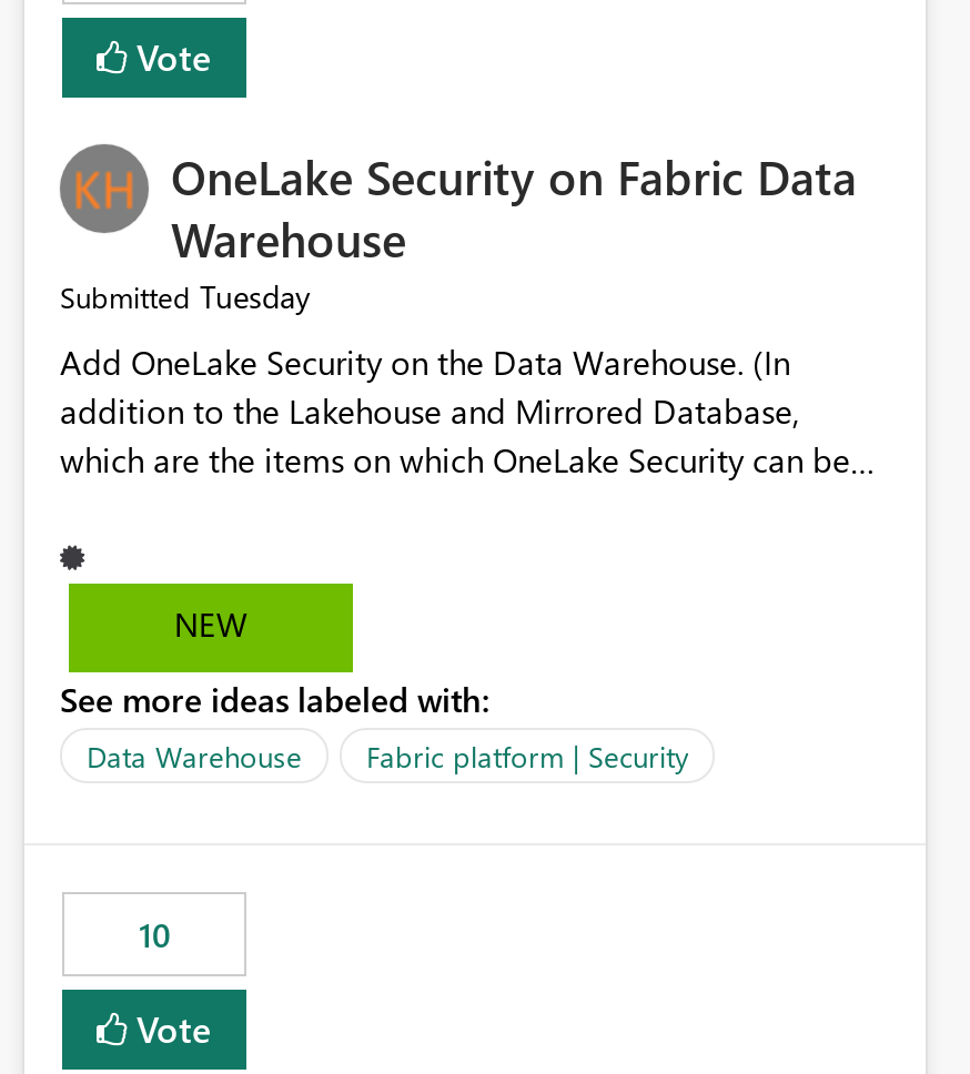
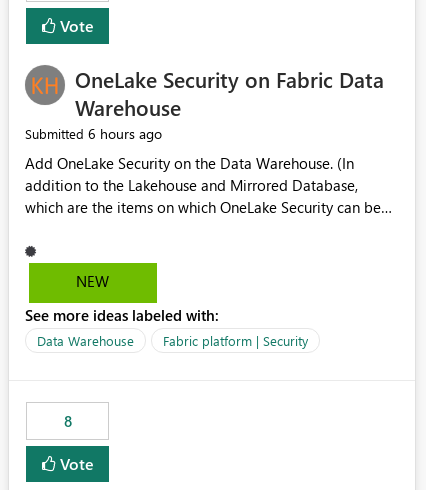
- Submitted Tuesday
+ Submitted 6 hours ago

- 10
+ 8
